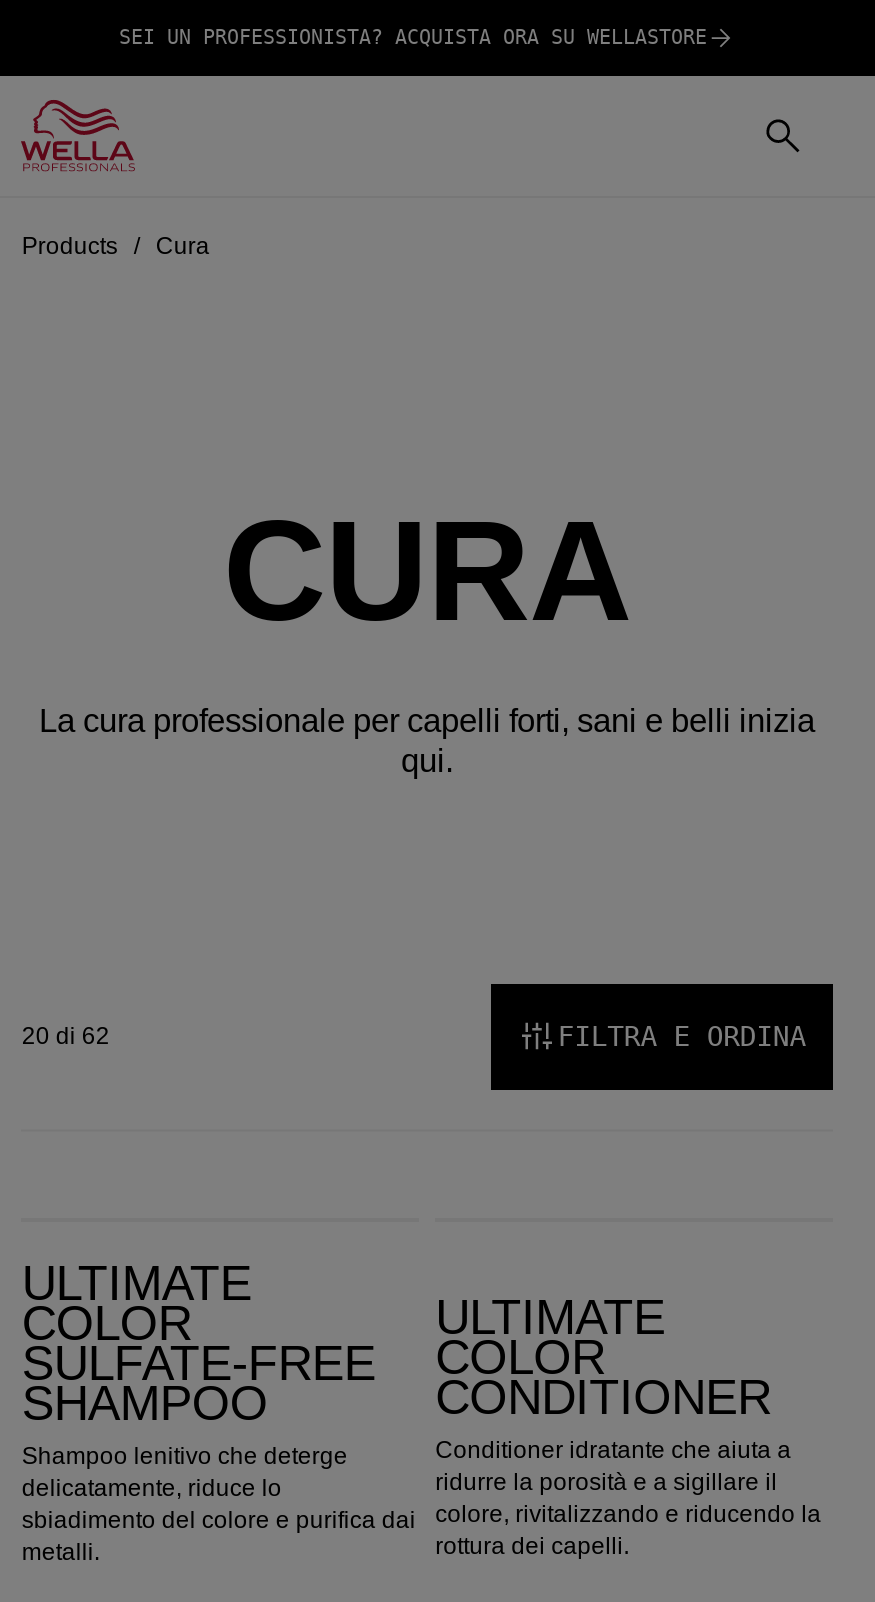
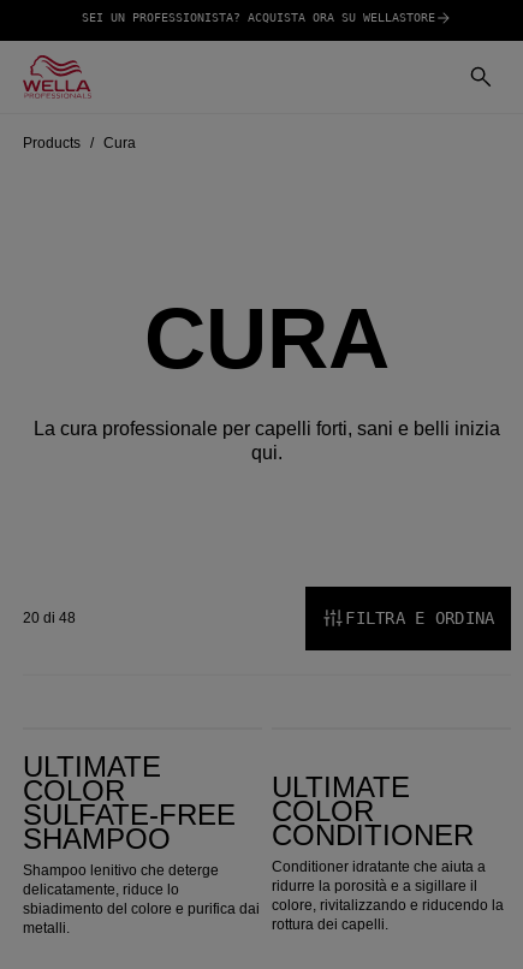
- 20 di 62
+ 20 di 48
